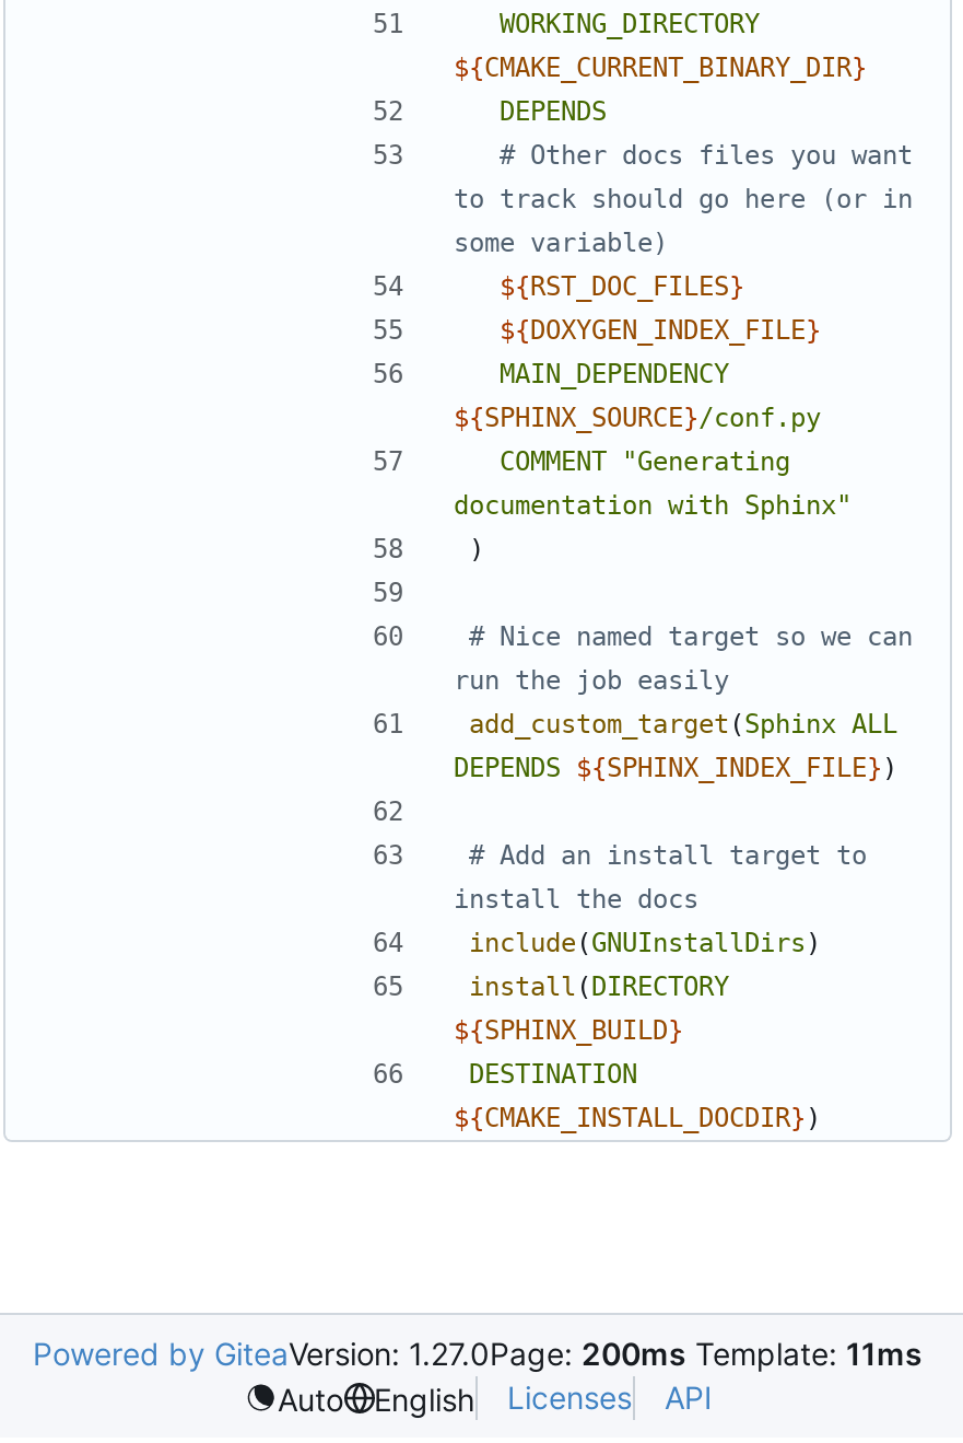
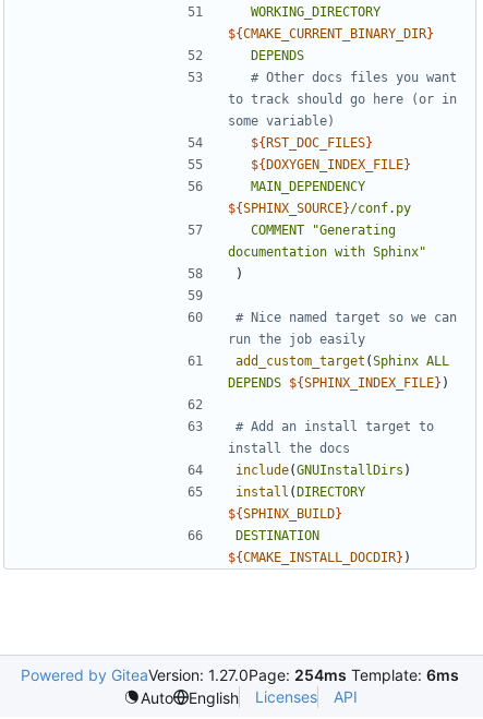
- Powered by GiteaVersion: 1.27.0Page: 200ms Template: 11ms
+ Powered by GiteaVersion: 1.27.0Page: 254ms Template: 6ms
